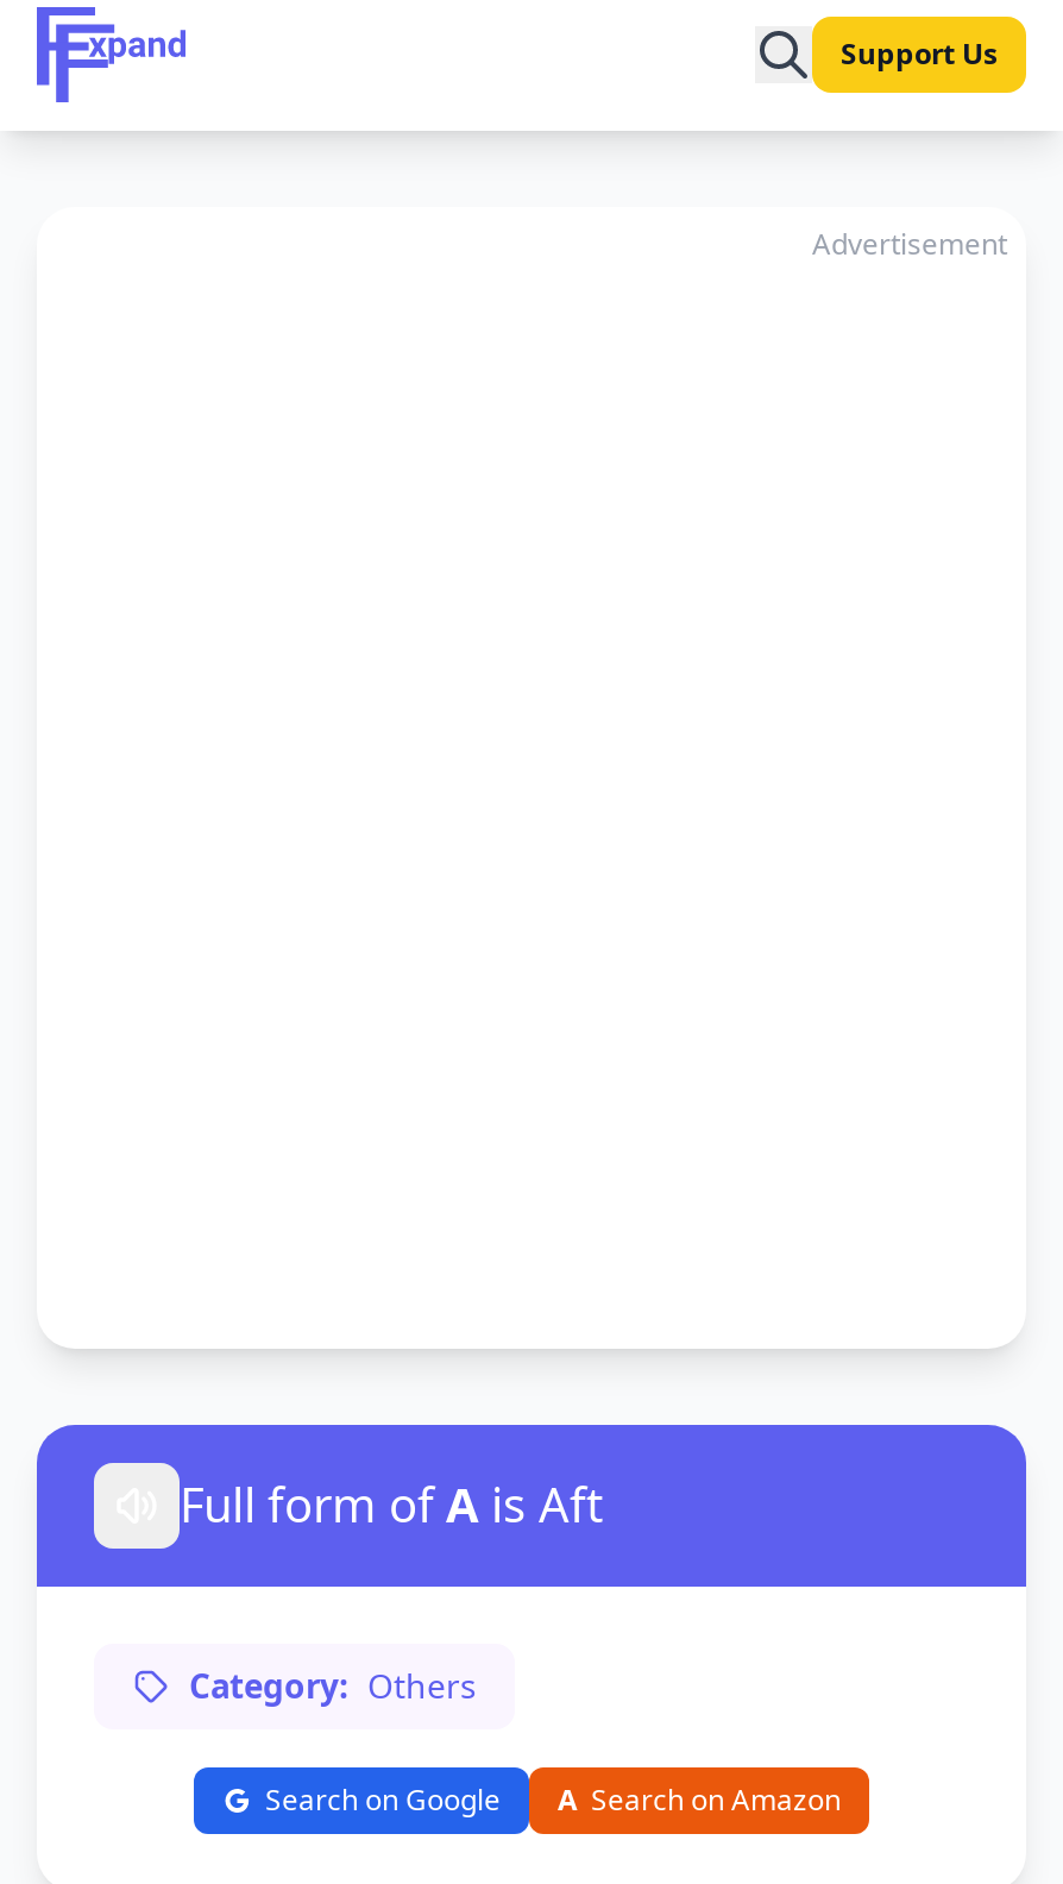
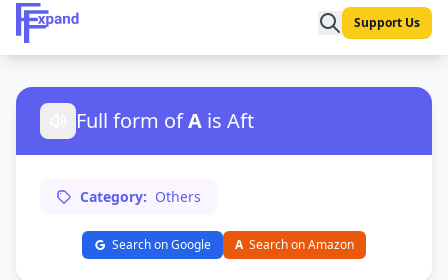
- Advertisement
